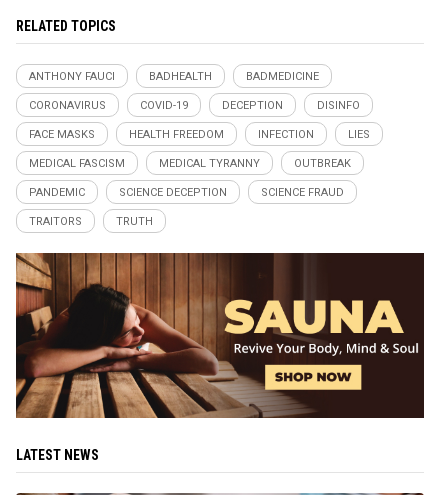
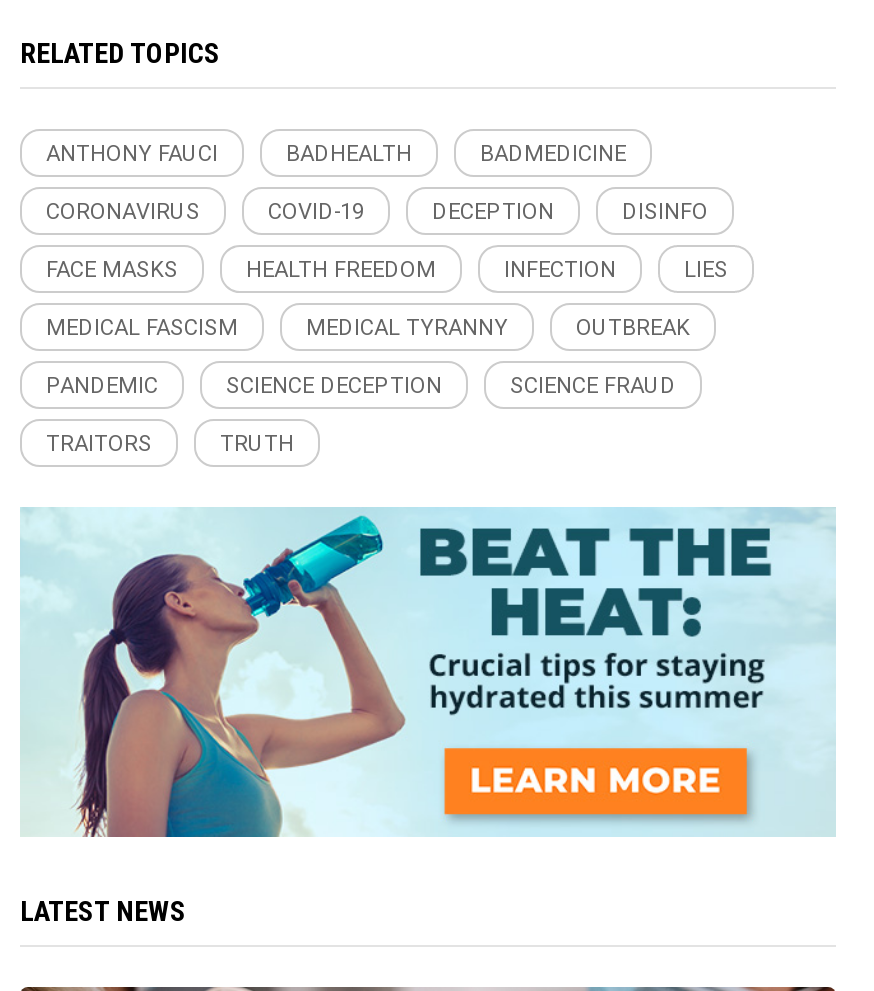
- [image]
+ [image]
